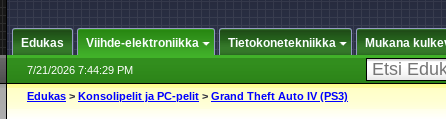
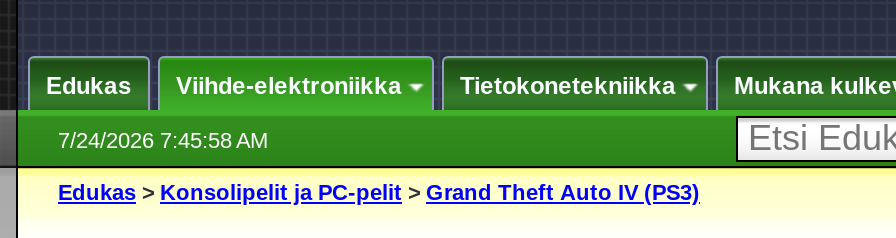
- 7/21/2026 7:44:29 PM
+ 7/24/2026 7:45:58 AM
